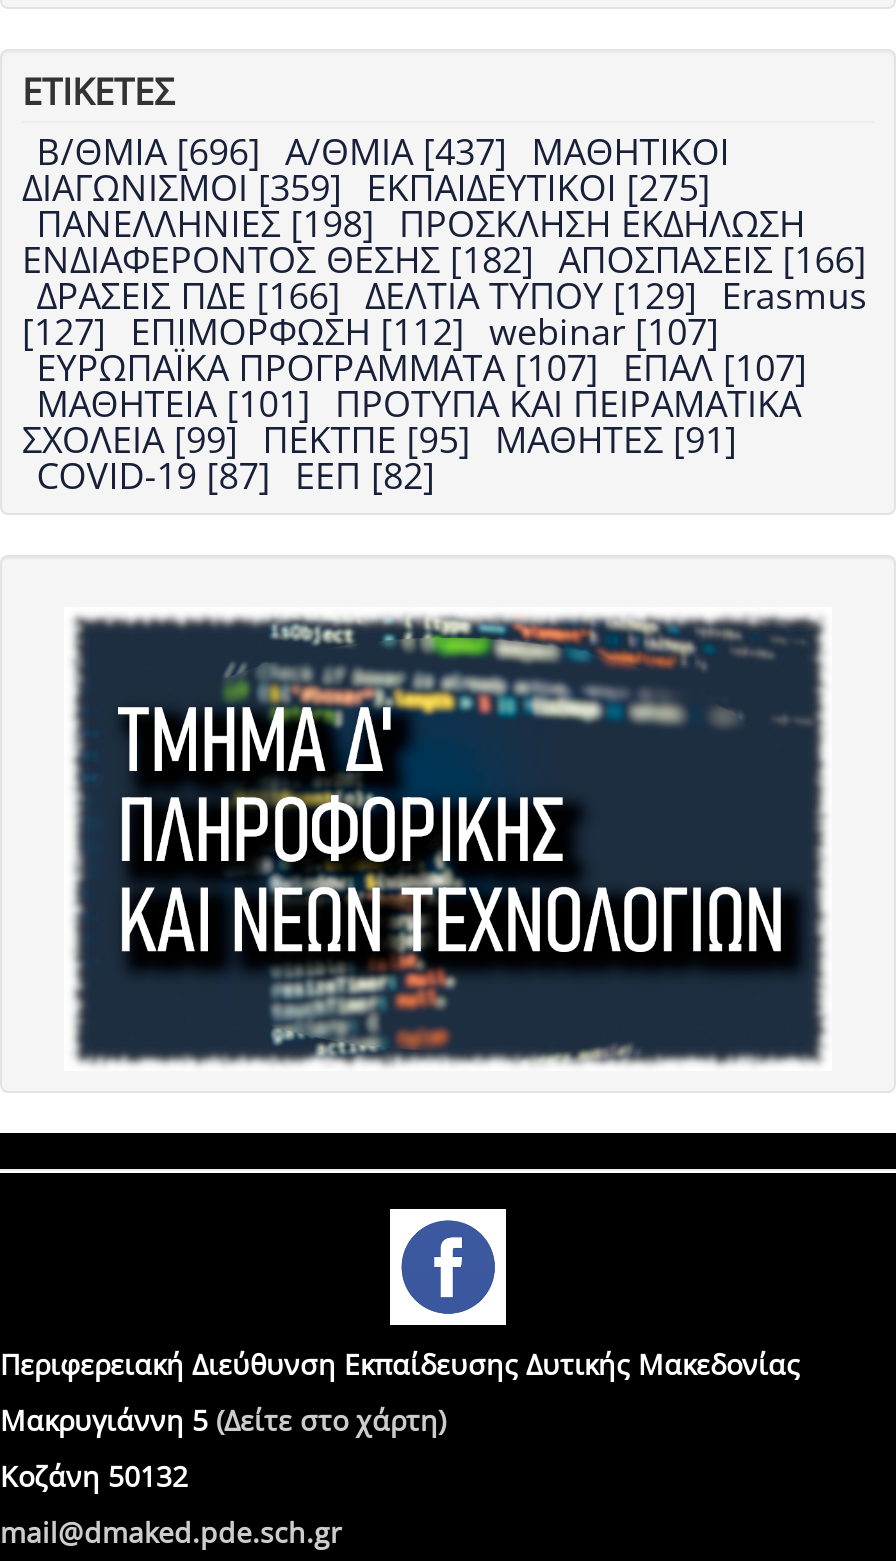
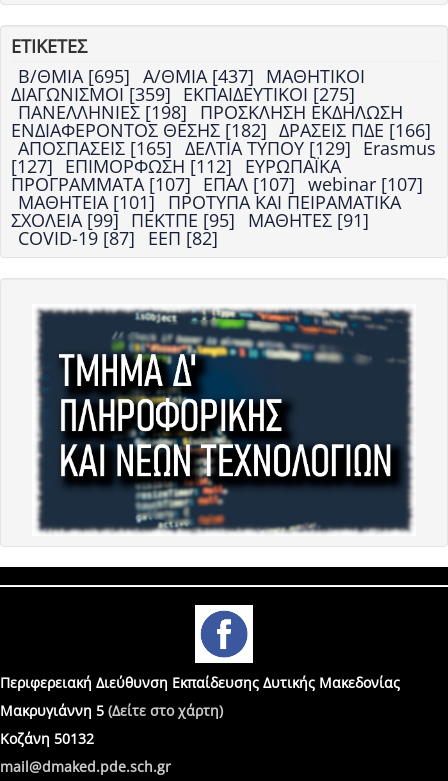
- Β/ΘΜΙΑ [696] Α/ΘΜΙΑ [437] ΜΑΘΗΤΙΚΟΙ
+ Β/ΘΜΙΑ [695] Α/ΘΜΙΑ [437] ΜΑΘΗΤΙΚΟΙ

- ΕΝΔΙΑΦΕΡΟΝΤΟΣ ΘΕΣΗΣ [182] ΑΠΟΣΠΑΣΕΙΣ [166]
- ΔΡΑΣΕΙΣ ΠΔΕ [166] ΔΕΛΤΙΑ ΤΥΠΟΥ [129] Erasmus
- [127] ΕΠΙΜΟΡΦΩΣΗ [112] webinar [107]
- ΕΥΡΩΠΑΪΚΑ ΠΡΟΓΡΑΜΜΑΤΑ [107] ΕΠΑΛ [107]
+ ΕΝΔΙΑΦΕΡΟΝΤΟΣ ΘΕΣΗΣ [182] ΔΡΑΣΕΙΣ ΠΔΕ [166]
+ ΑΠΟΣΠΑΣΕΙΣ [165] ΔΕΛΤΙΑ ΤΥΠΟΥ [129] Erasmus
+ [127] ΕΠΙΜΟΡΦΩΣΗ [112] ΕΥΡΩΠΑΪΚΑ
+ ΠΡΟΓΡΑΜΜΑΤΑ [107] ΕΠΑΛ [107] webinar [107]
